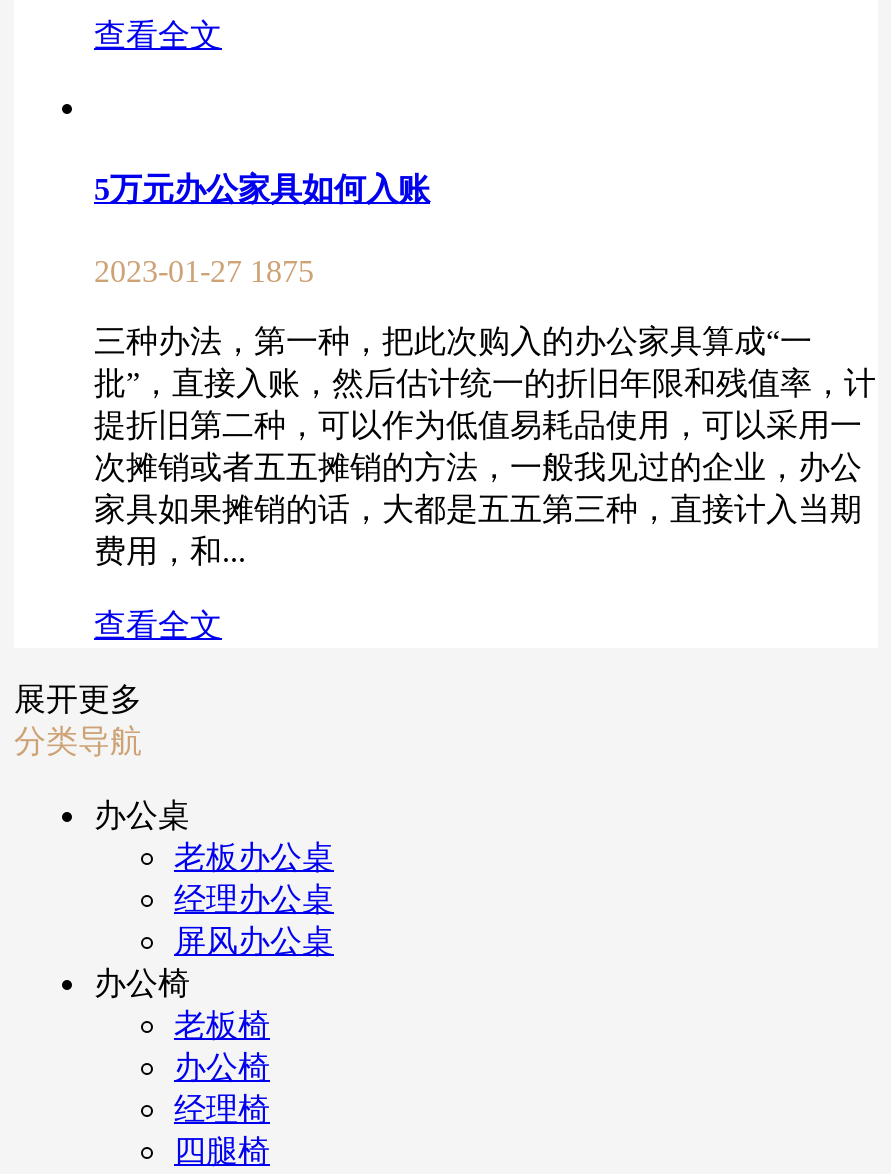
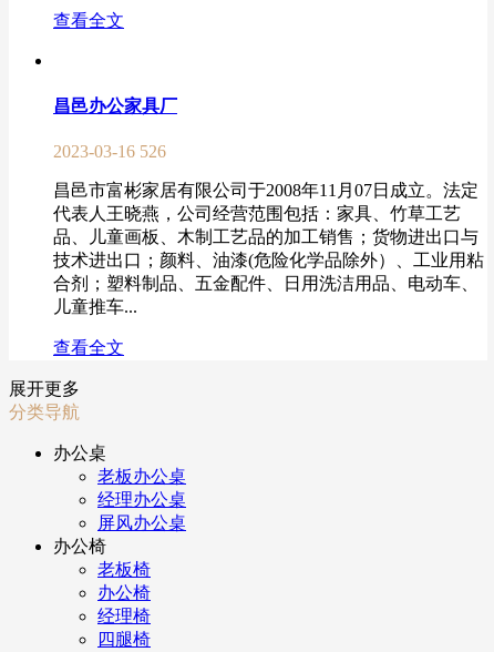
- 5万元办公家具如何入账
+ 昌邑办公家具厂

- 2023-01-27 1875
+ 2023-03-16 526

- 三种办法，第一种，把此次购入的办公家具算成“一
- 批”，直接入账，然后估计统一的折旧年限和残值率，计
- 提折旧第二种，可以作为低值易耗品使用，可以采用一
- 次摊销或者五五摊销的方法，一般我见过的企业，办公
- 家具如果摊销的话，大都是五五第三种，直接计入当期
- 费用，和...
+ 昌邑市富彬家居有限公司于2008年11月07日成立。法定
+ 代表人王晓燕，公司经营范围包括：家具、竹草工艺
+ 品、儿童画板、木制工艺品的加工销售；货物进出口与
+ 技术进出口；颜料、油漆(危险化学品除外）、工业用粘
+ 合剂；塑料制品、五金配件、日用洗洁用品、电动车、
+ 儿童推车...
